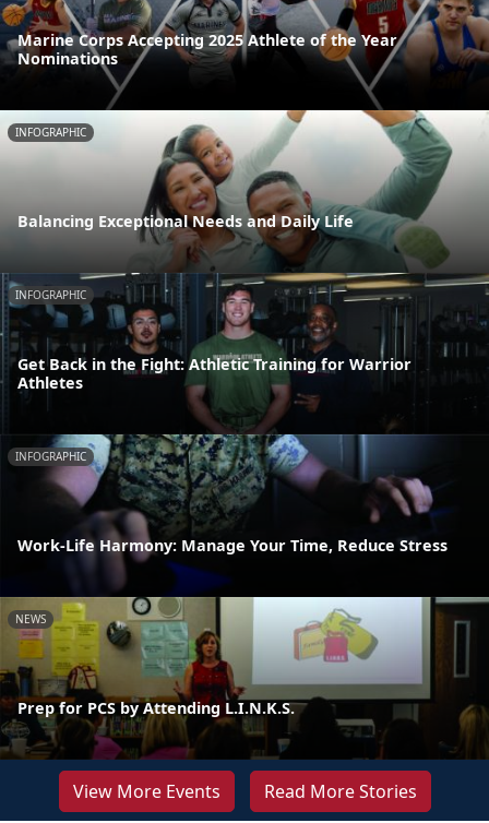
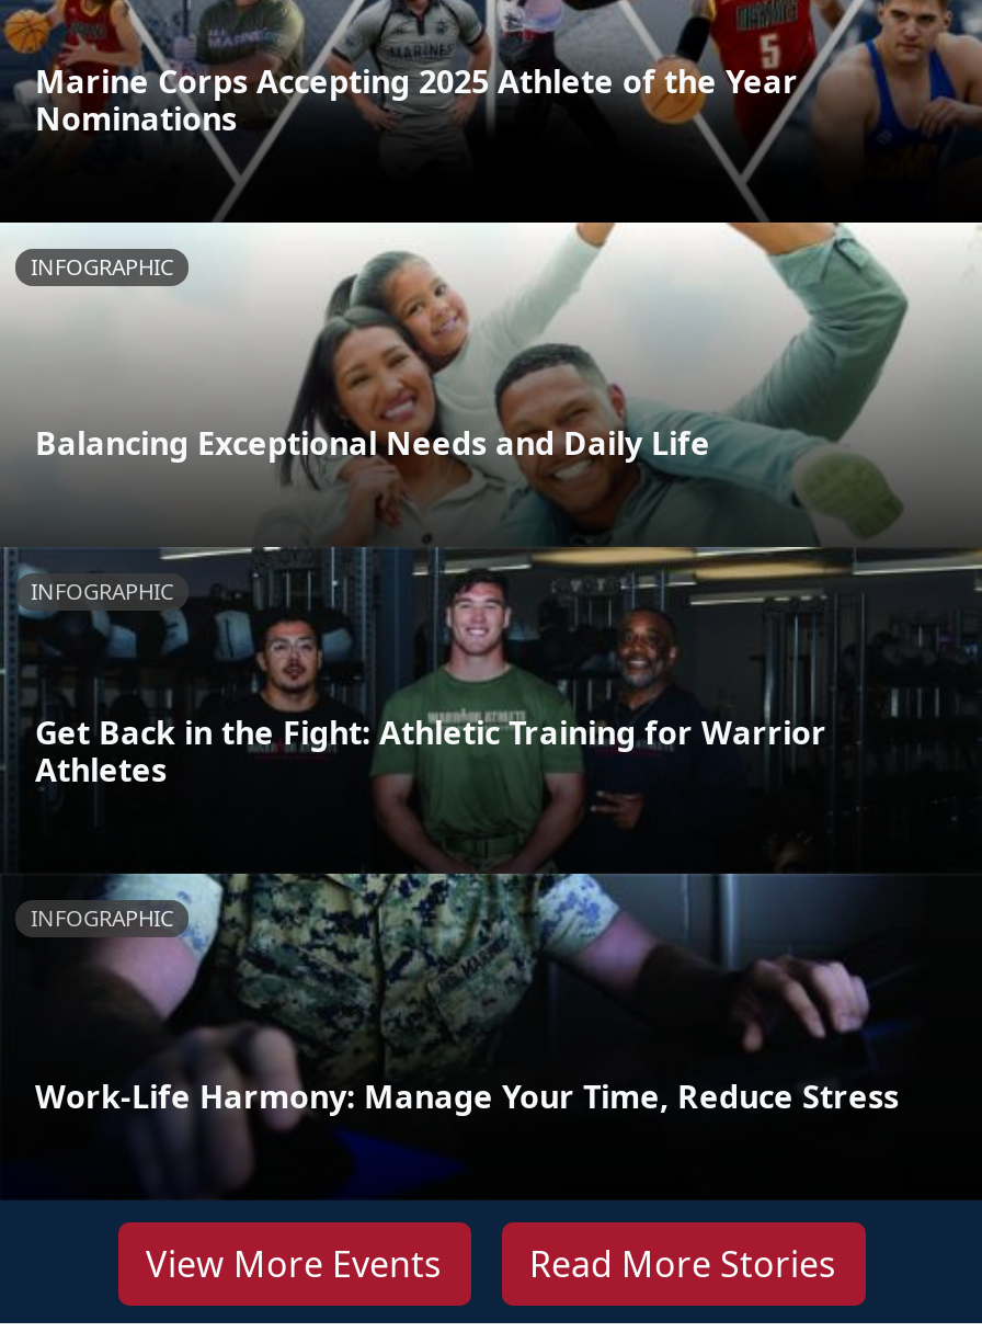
- [image]
- NEWS

- Prep for PCS by Attending L.I.N.K.S.
